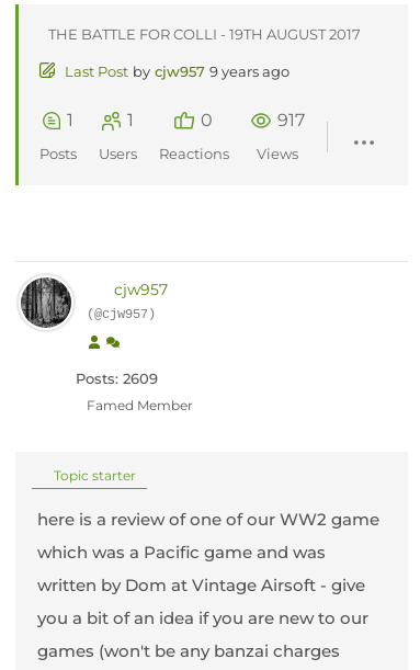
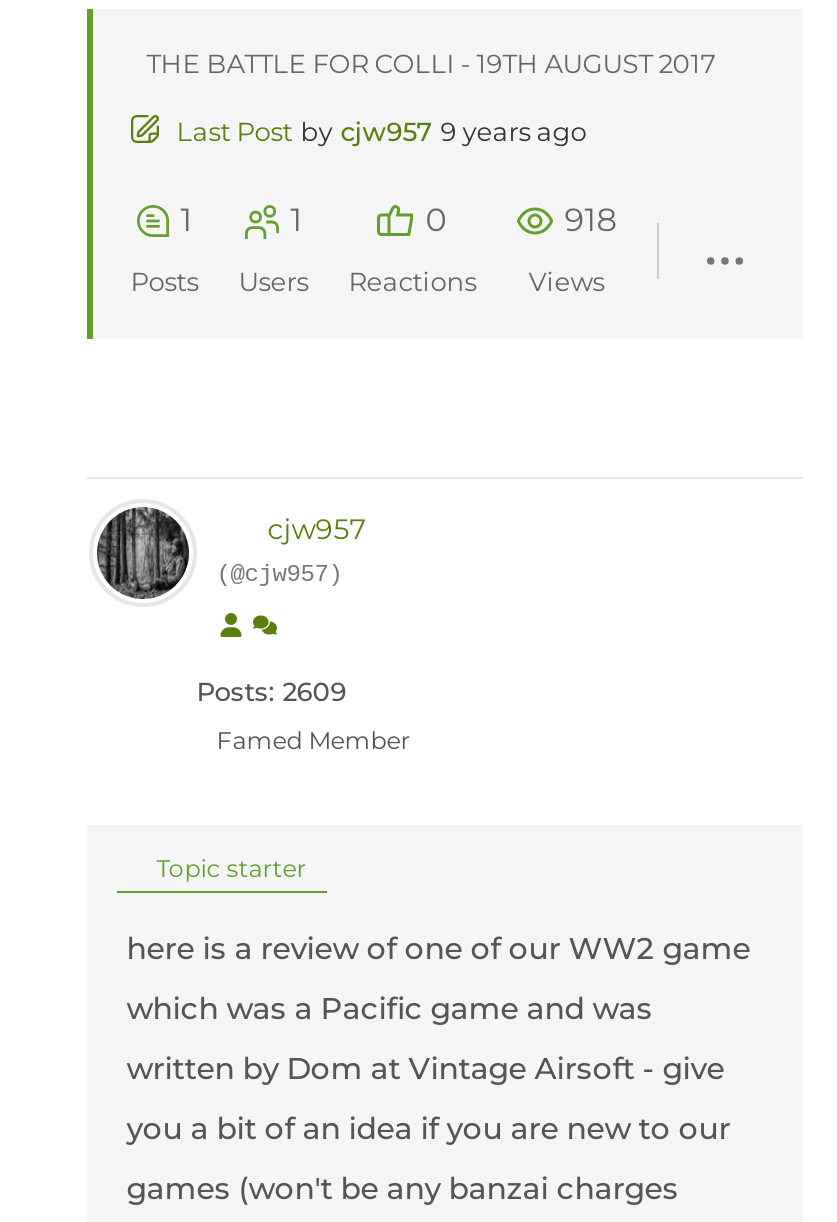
- 917
+ 918
